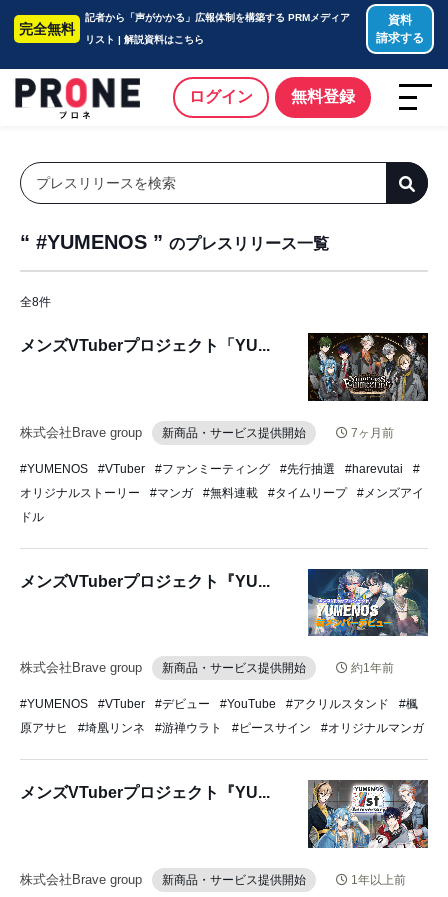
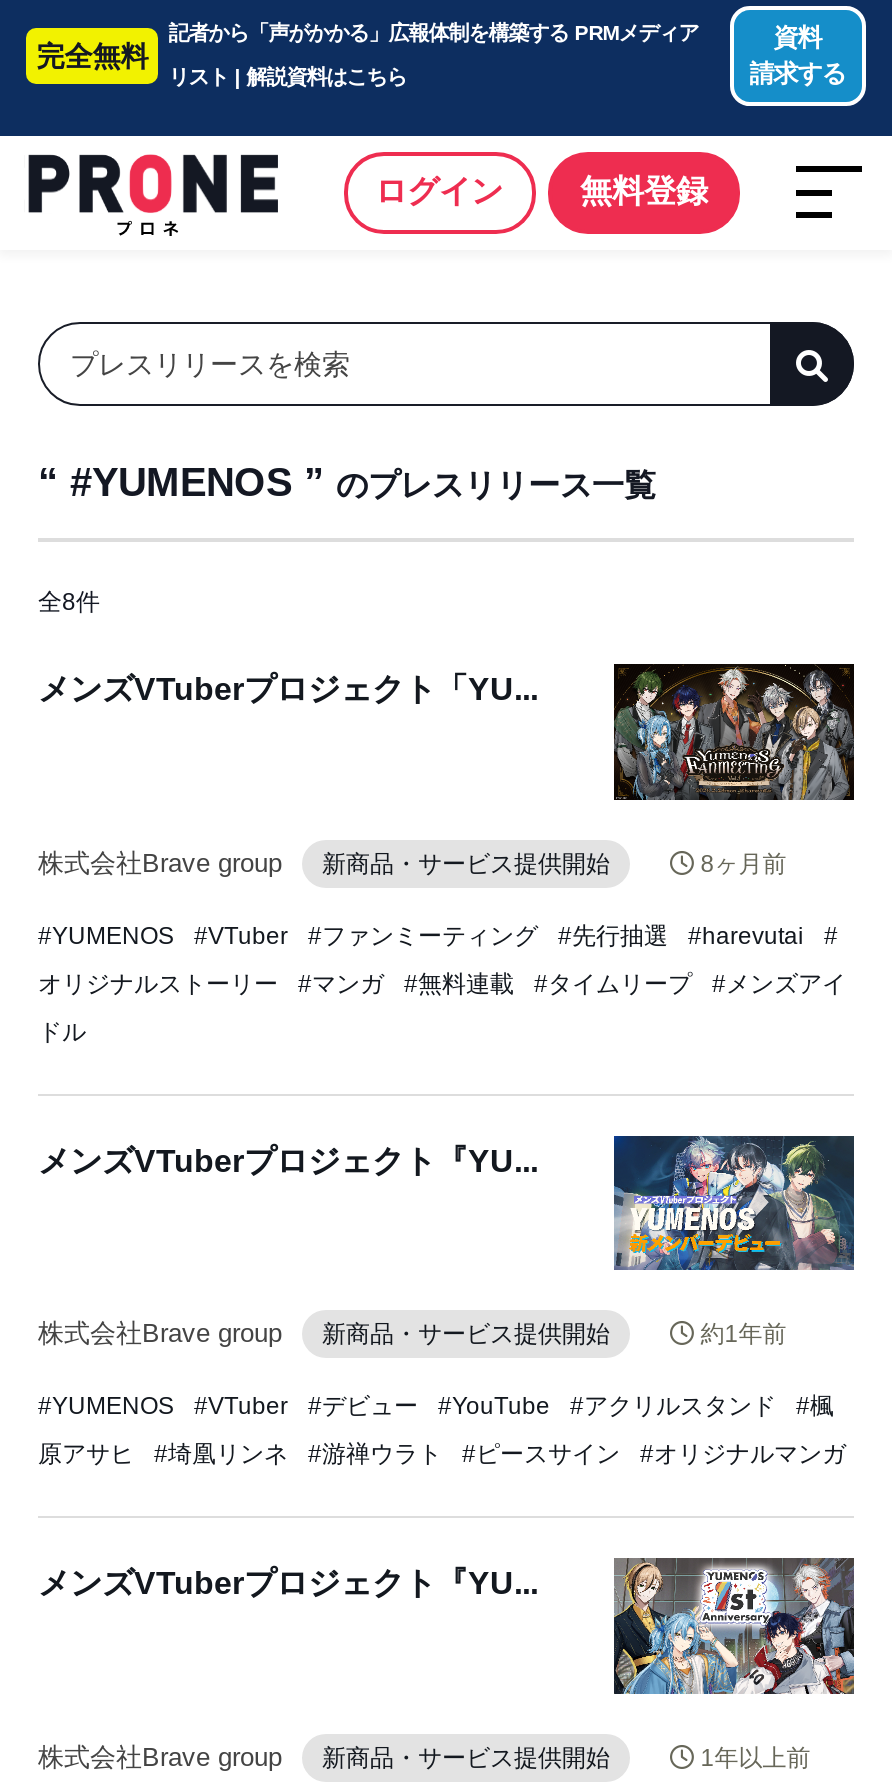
- 7ヶ月前
+ 8ヶ月前
